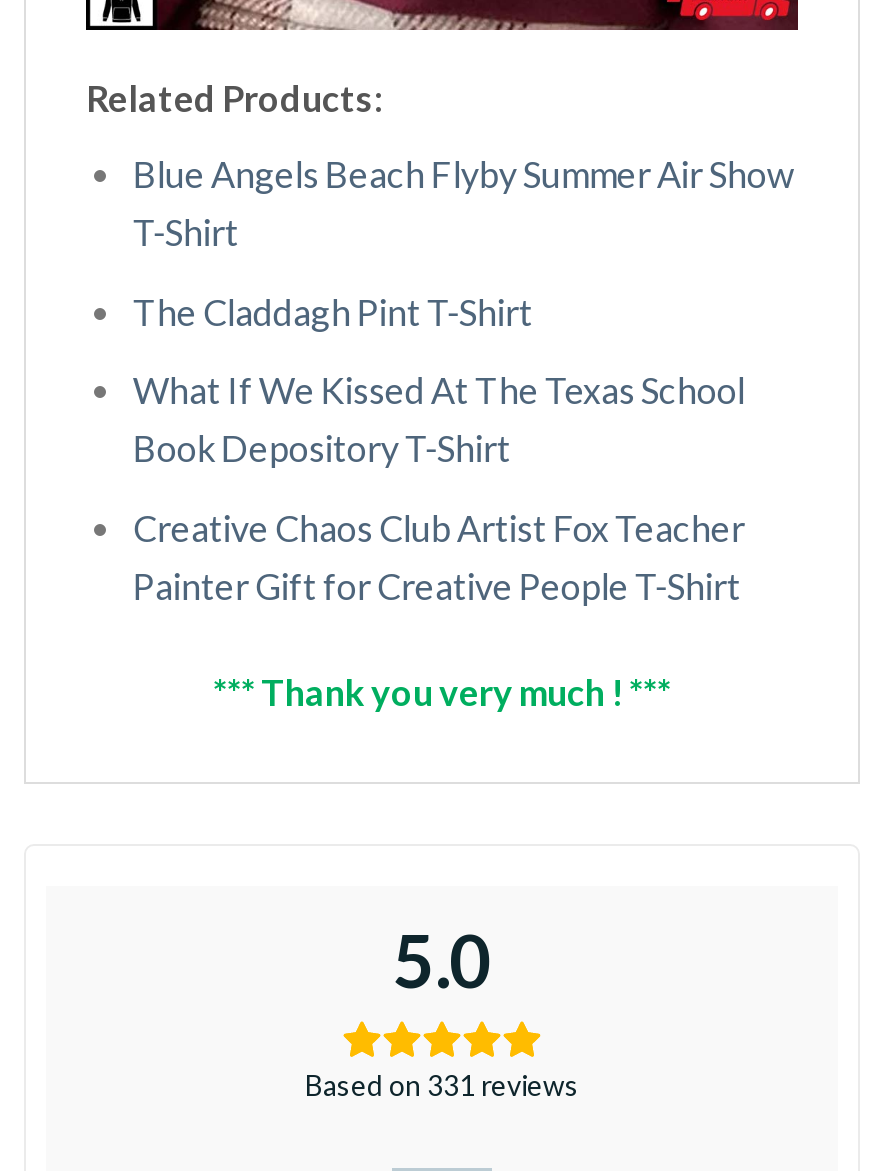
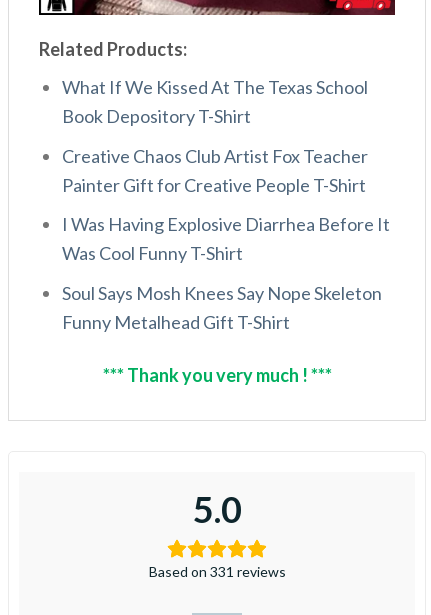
- Blue Angels Beach Flyby Summer Air Show
- T-Shirt
- The Claddagh Pint T-Shirt

moved up: What If We Kissed At The Texas School | Book Depository T-Shirt | Creative Chaos Club Artist Fox Teacher | Painter Gift for Creative People T-Shirt

+ I Was Having Explosive Diarrhea Before It
+ Was Cool Funny T-Shirt
+ Soul Says Mosh Knees Say Nope Skeleton
+ Funny Metalhead Gift T-Shirt
